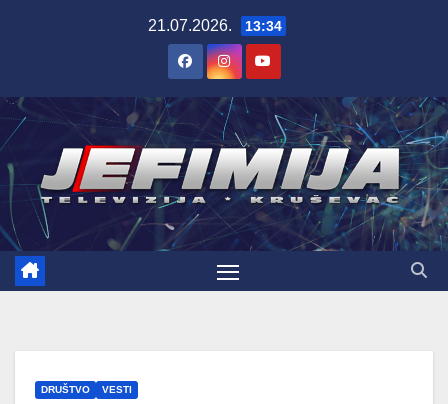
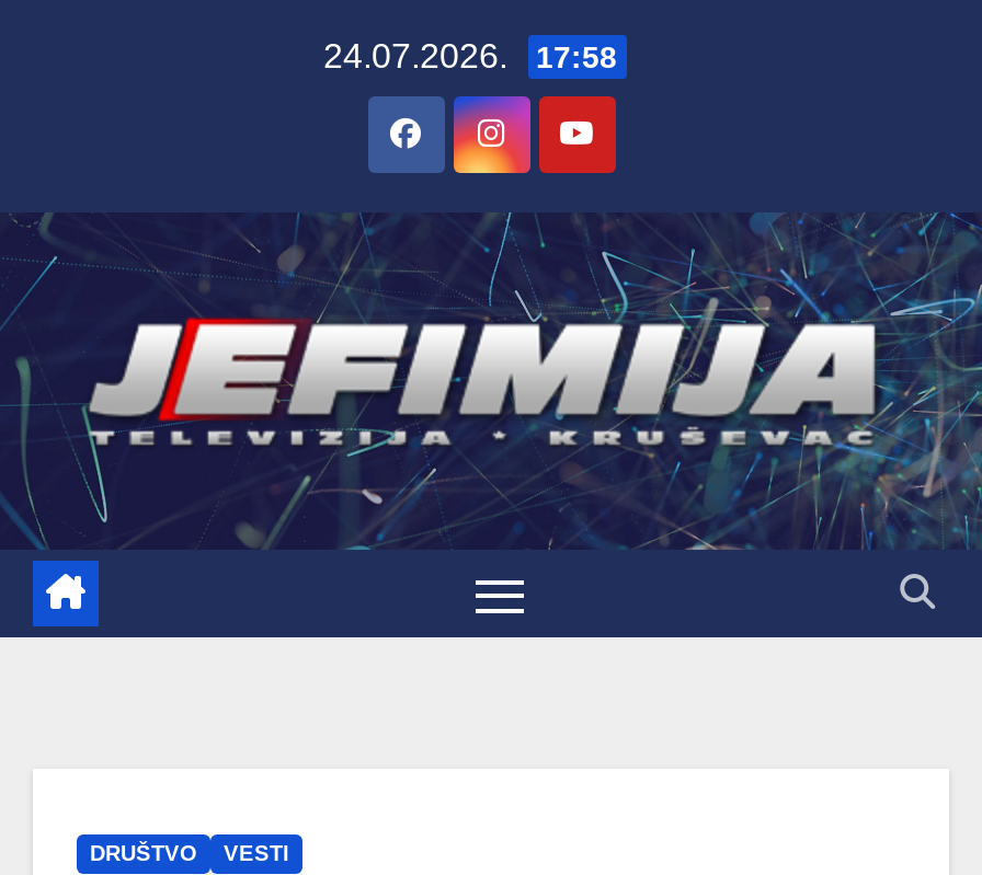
- 21.07.2026. 13:34
+ 24.07.2026. 17:58
